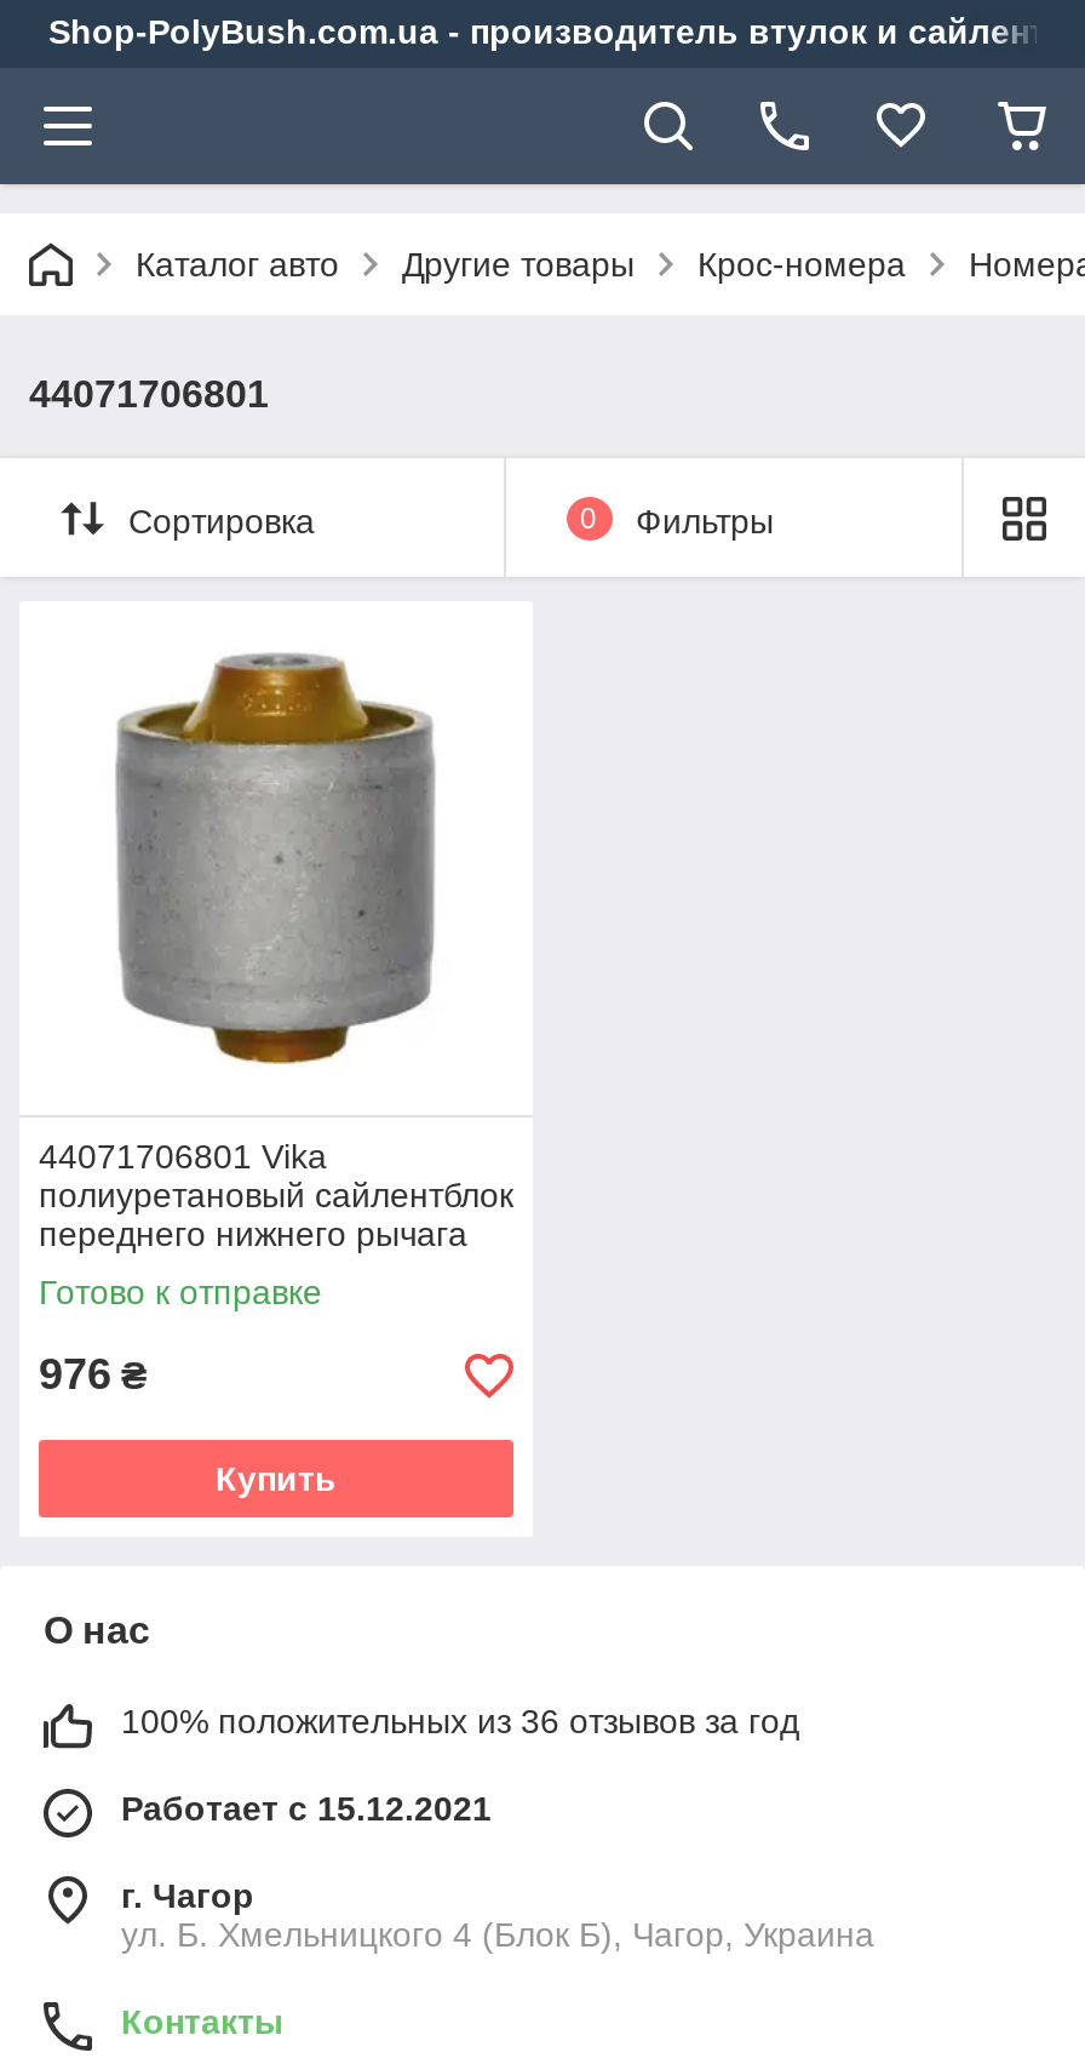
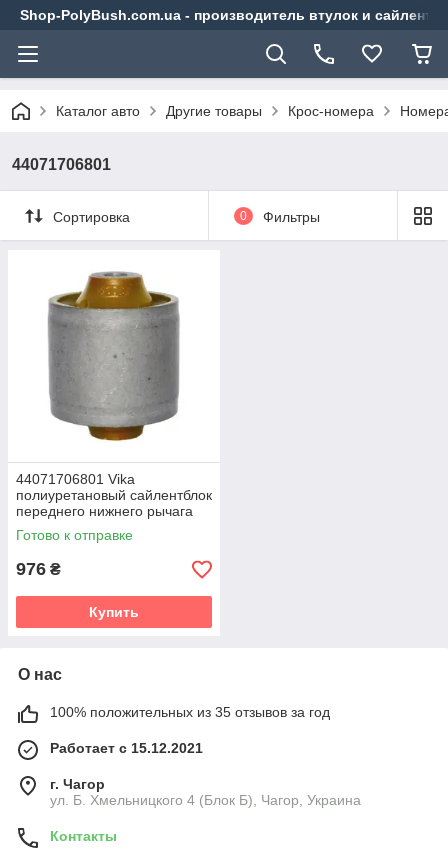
- 100% положительных из 36 отзывов за год
+ 100% положительных из 35 отзывов за год
